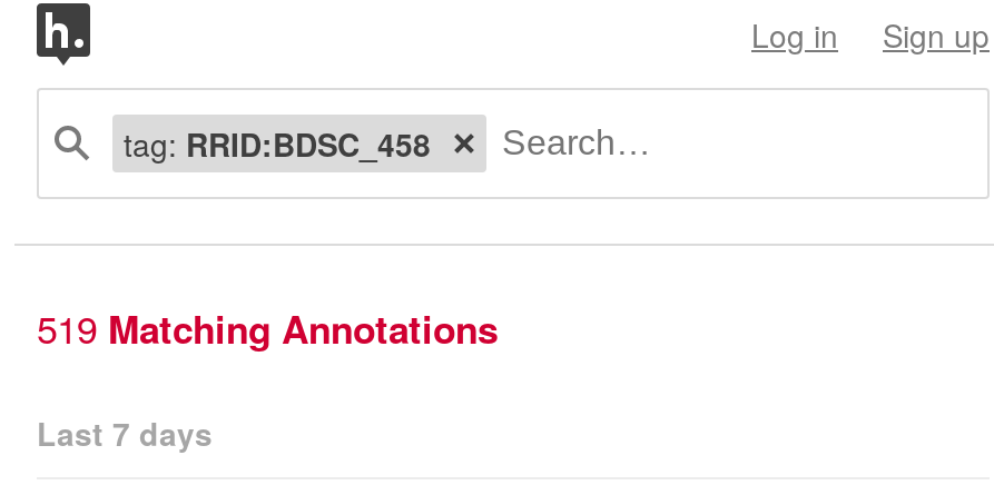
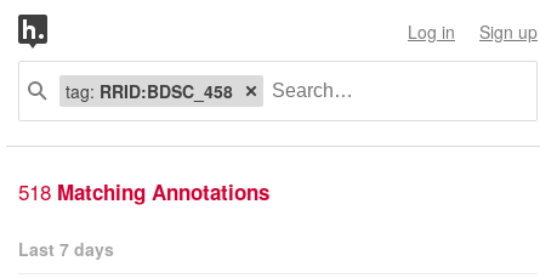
- 519 Matching Annotations
+ 518 Matching Annotations
